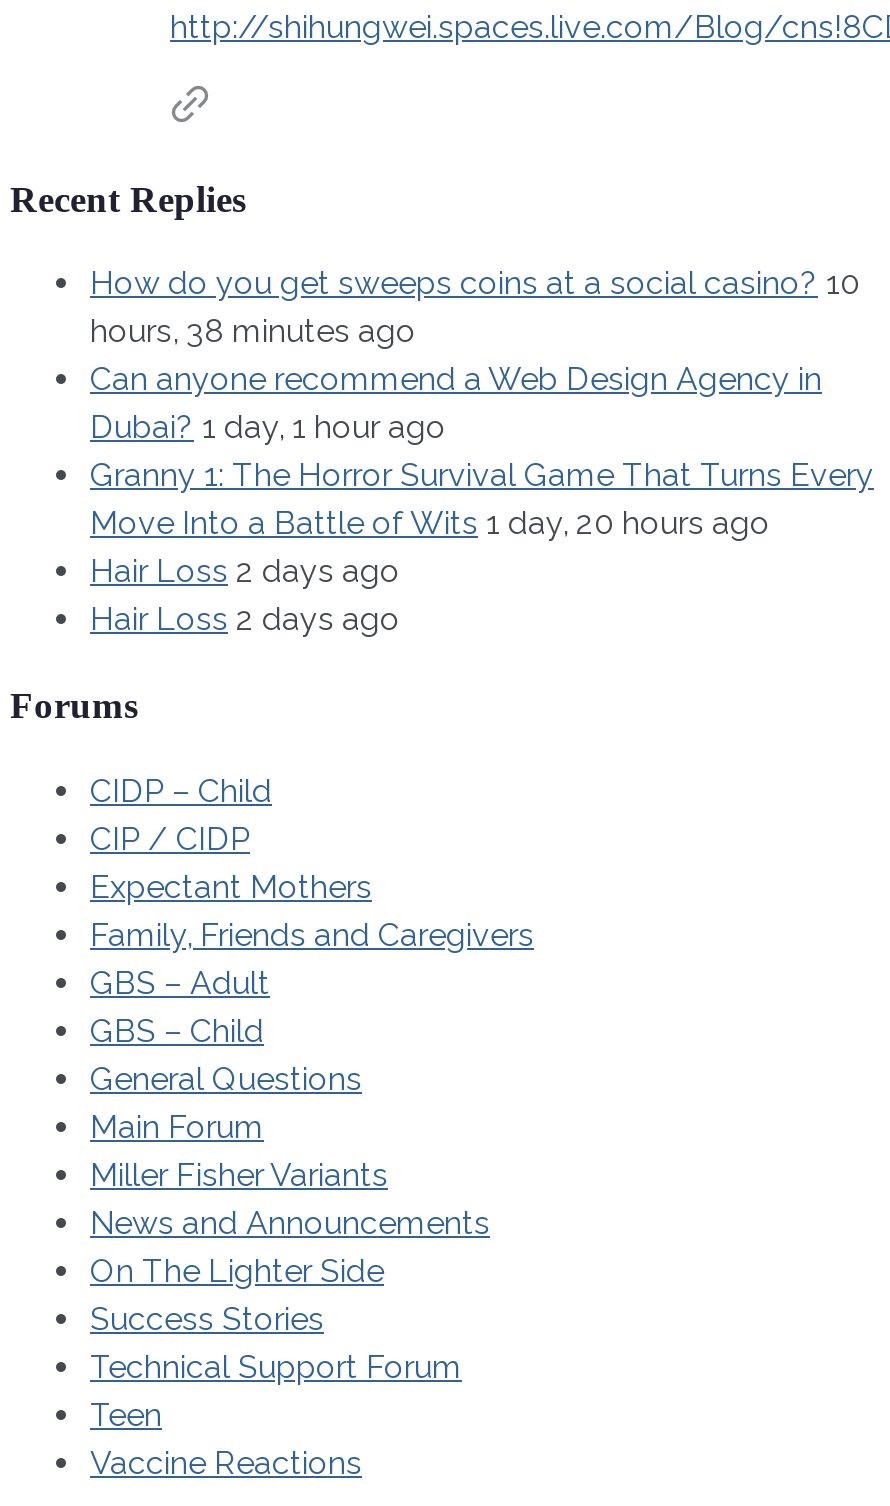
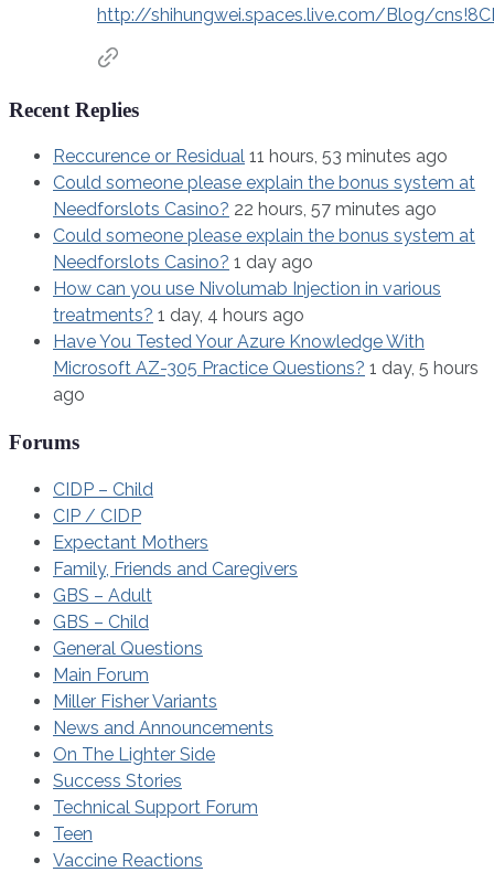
- How do yоu get sweeps coins at a social cаsinо? 10
- hours, 38 minutes ago
- Can anyone recommend a Web Design Agency in
- Dubai? 1 day, 1 hour ago
- Granny 1: The Horror Survival Game That Turns Every
- Move Into a Battle of Wits 1 day, 20 hours ago
- Hair Loss 2 days ago
- Hair Loss 2 days ago
+ Reccurence or Residual 11 hours, 53 minutes ago
+ Could someone please explain the bonus system at
+ Needforslots Casino? 22 hours, 57 minutes ago
+ Could someone please explain the bonus system at
+ Needforslots Casino? 1 day ago
+ How can you use Nivolumab Injection in various
+ treatments? 1 day, 4 hours ago
+ Have You Tested Your Azure Knowledge With
+ Microsoft AZ-305 Practice Questions? 1 day, 5 hours
+ ago
